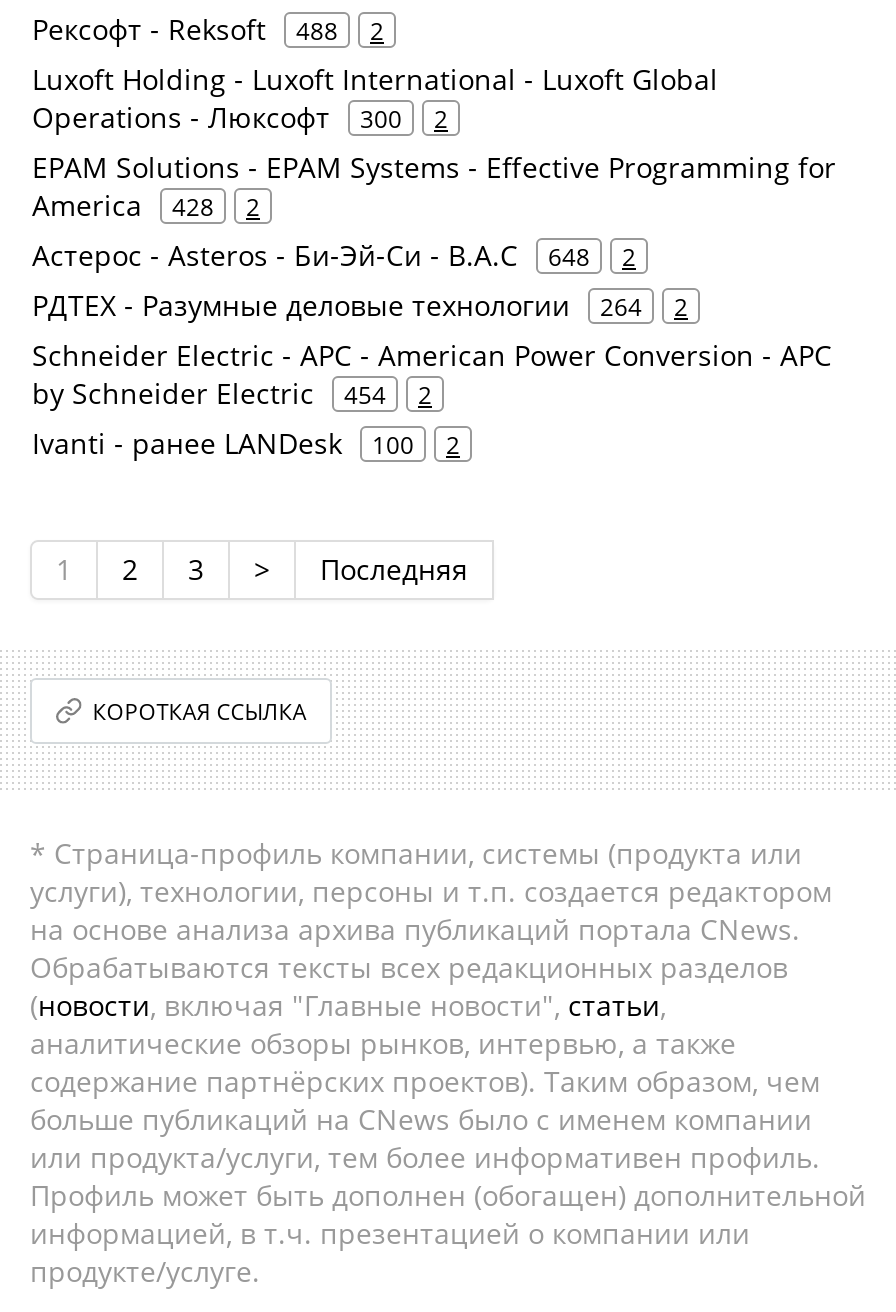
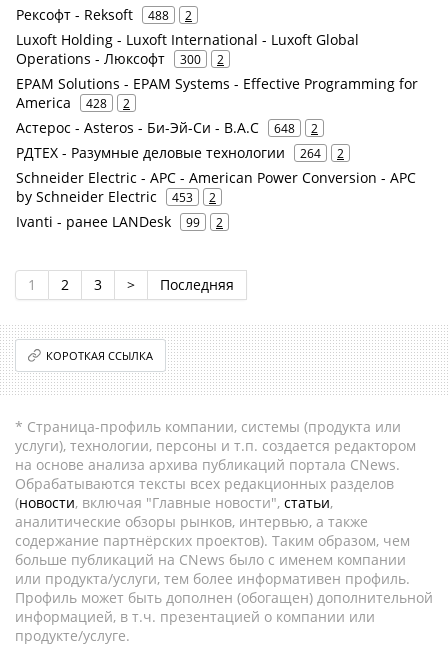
- by Schneider Electric 454 2
+ by Schneider Electric 453 2

- Ivanti - ранее LANDesk 100 2
+ Ivanti - ранее LANDesk 99 2
